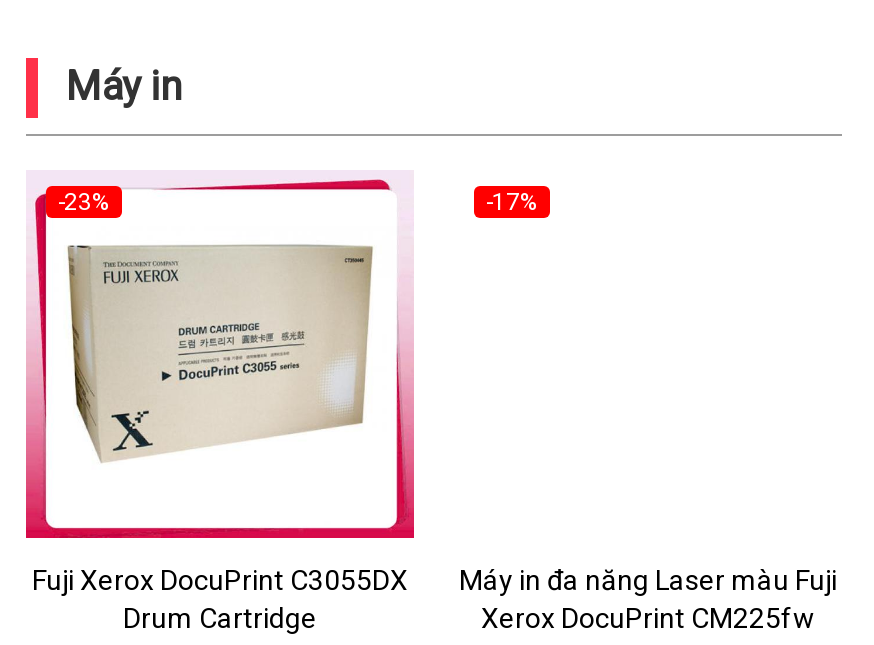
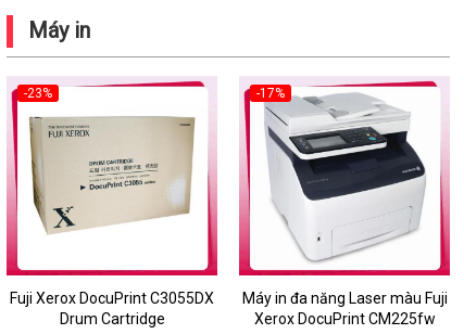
+ [image]
